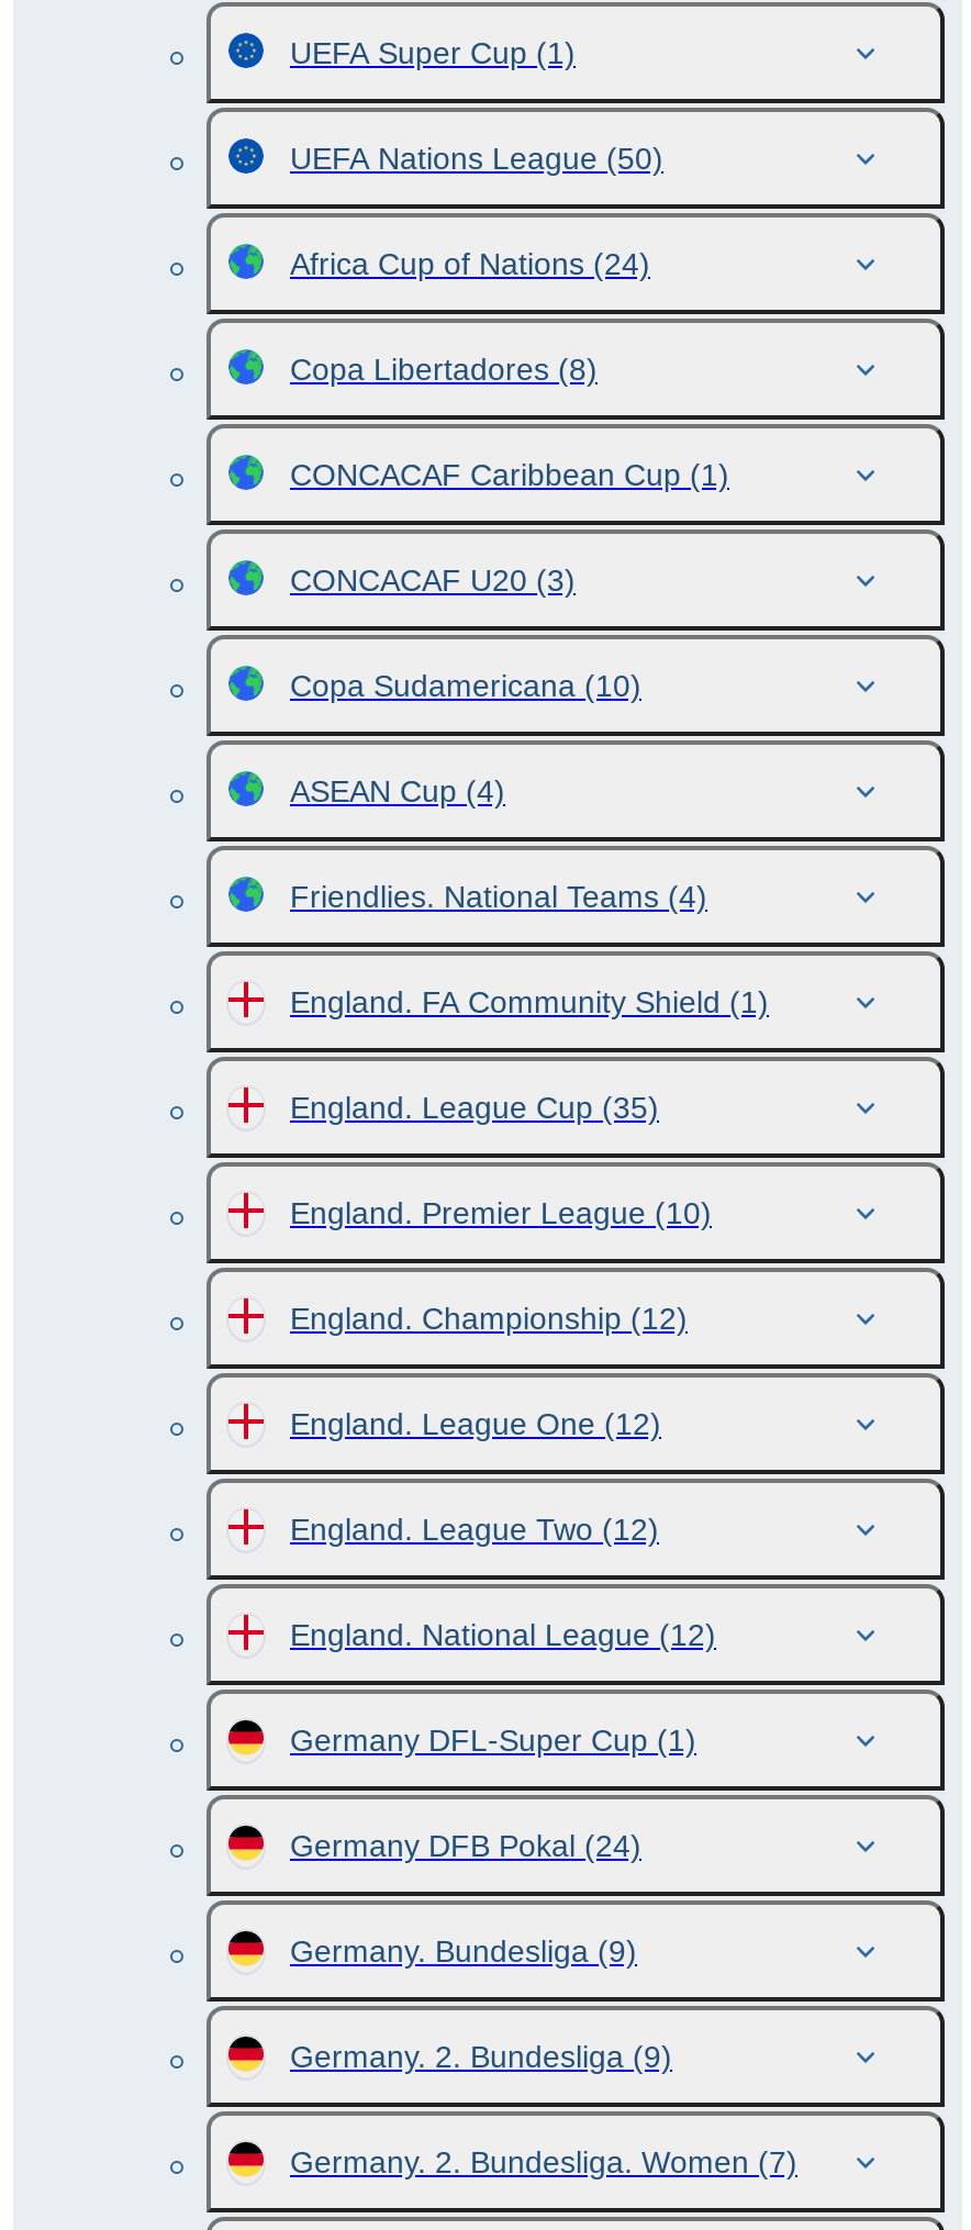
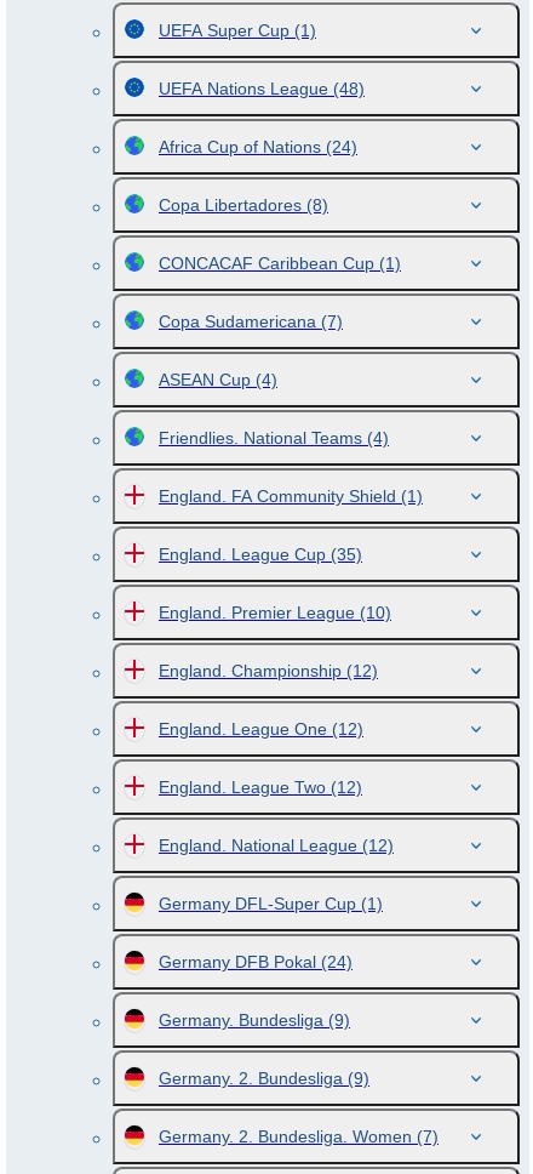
- UEFA Nations League (50)
+ UEFA Nations League (48)

- CONCACAF U20 (3)
- Copa Sudamericana (10)
+ Copa Sudamericana (7)
